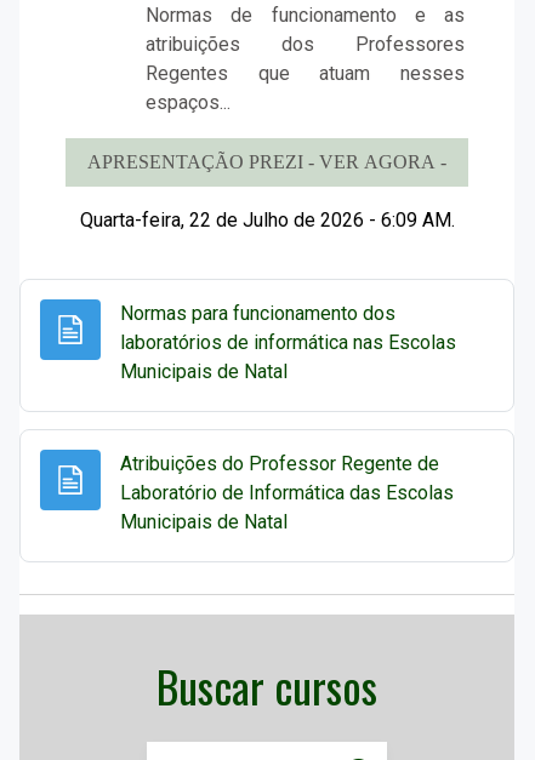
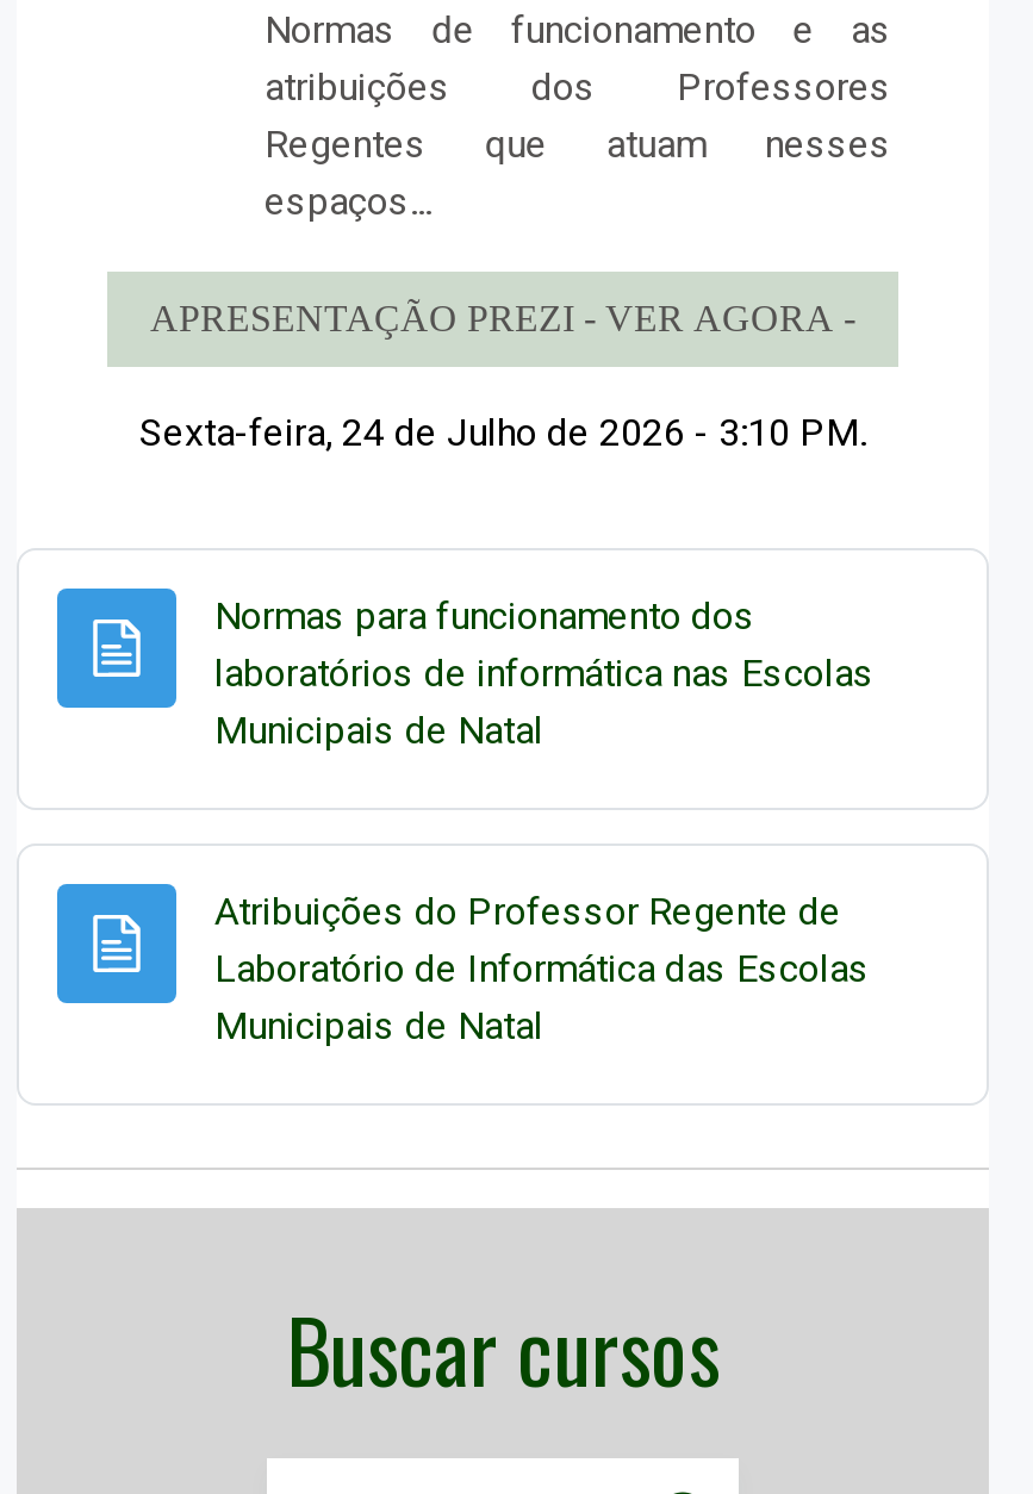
- Quarta-feira, 22 de Julho de 2026 - 6:09 AM.
+ Sexta-feira, 24 de Julho de 2026 - 3:10 PM.
